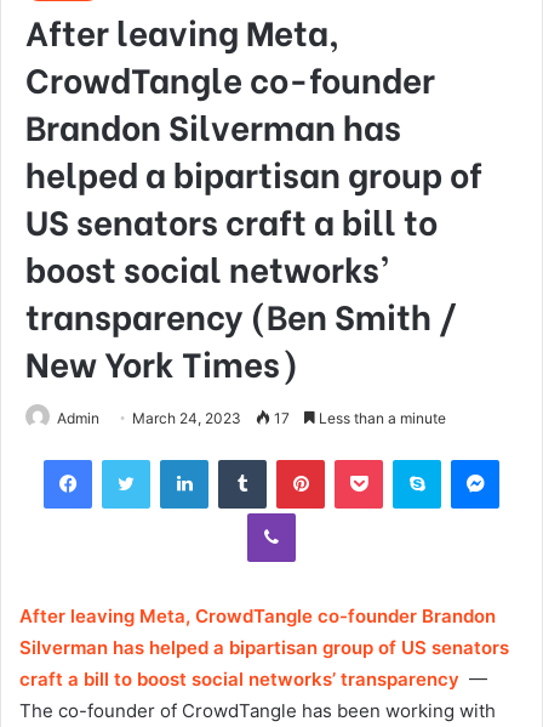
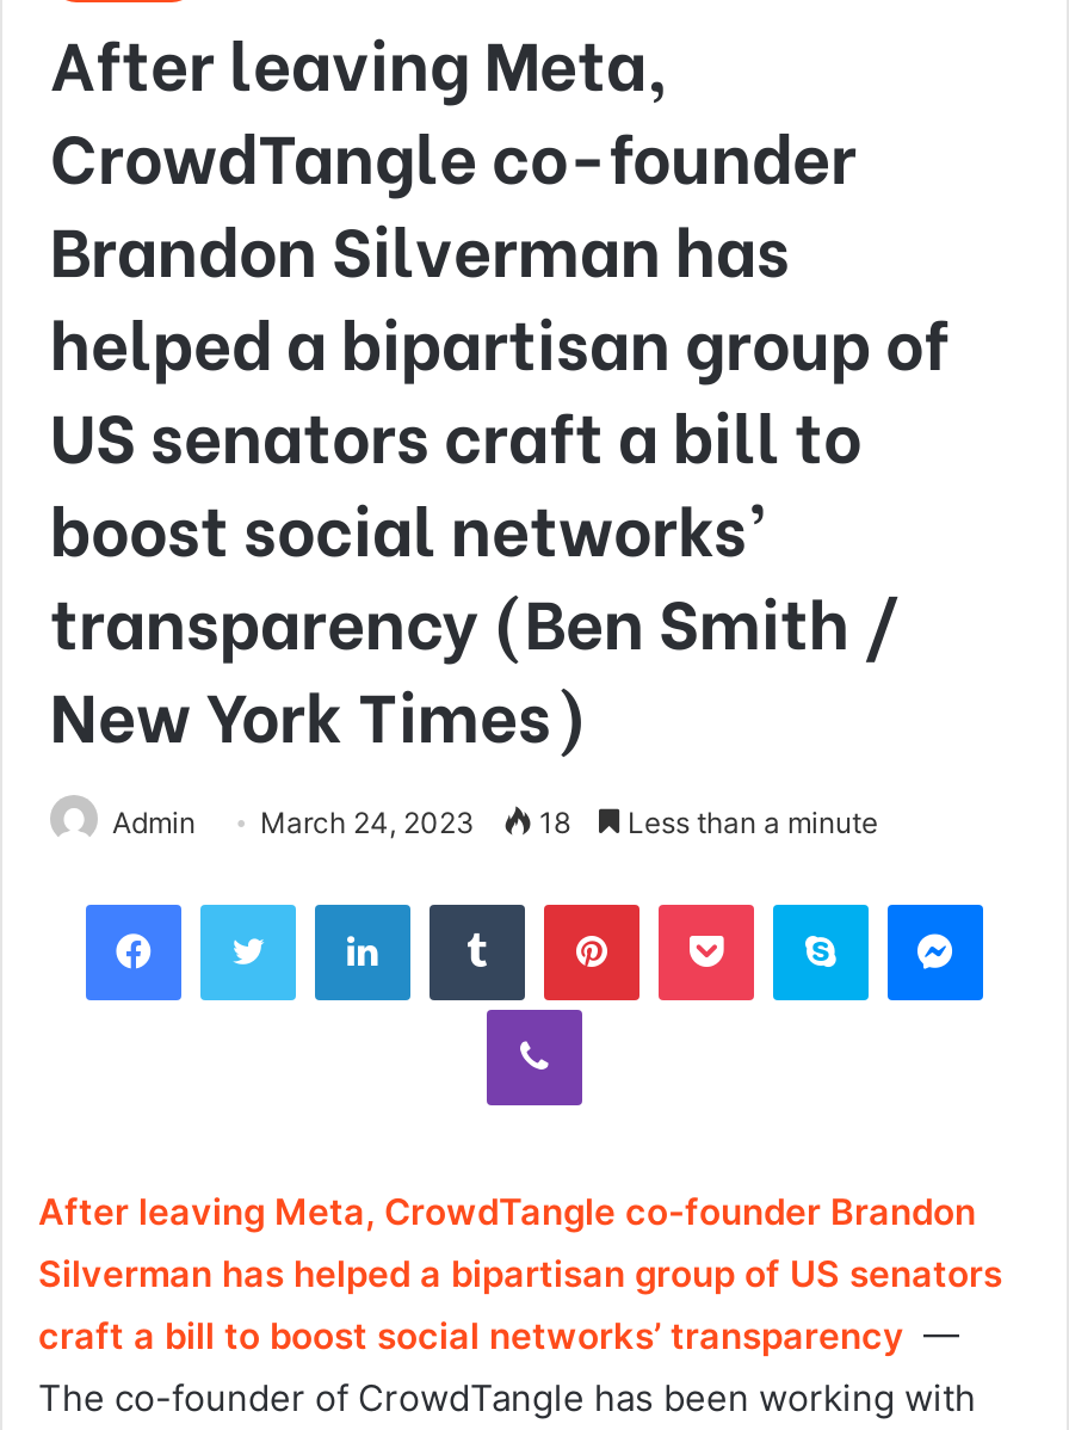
- Admin March 24, 2023 17 Less than a minute
+ Admin March 24, 2023 18 Less than a minute
